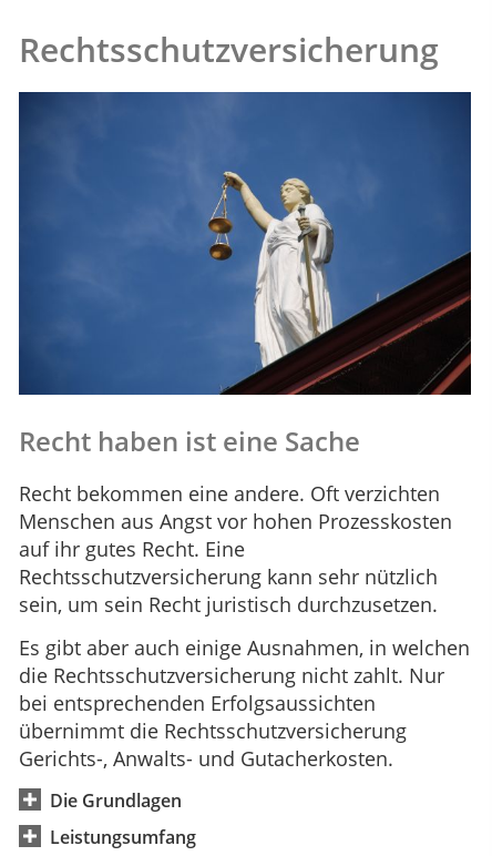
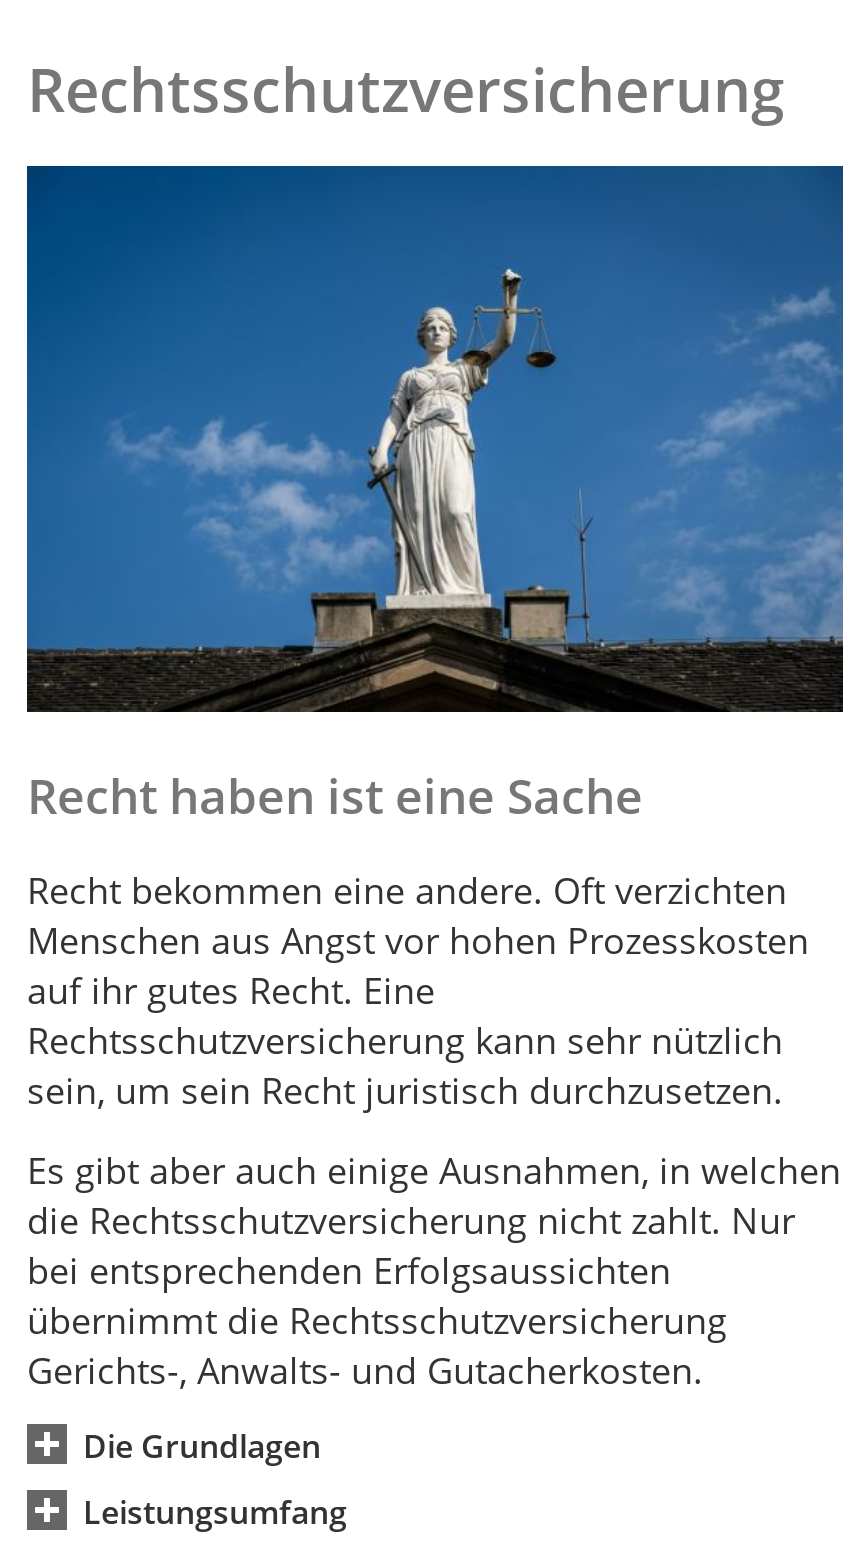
- [image]
+ [image]
